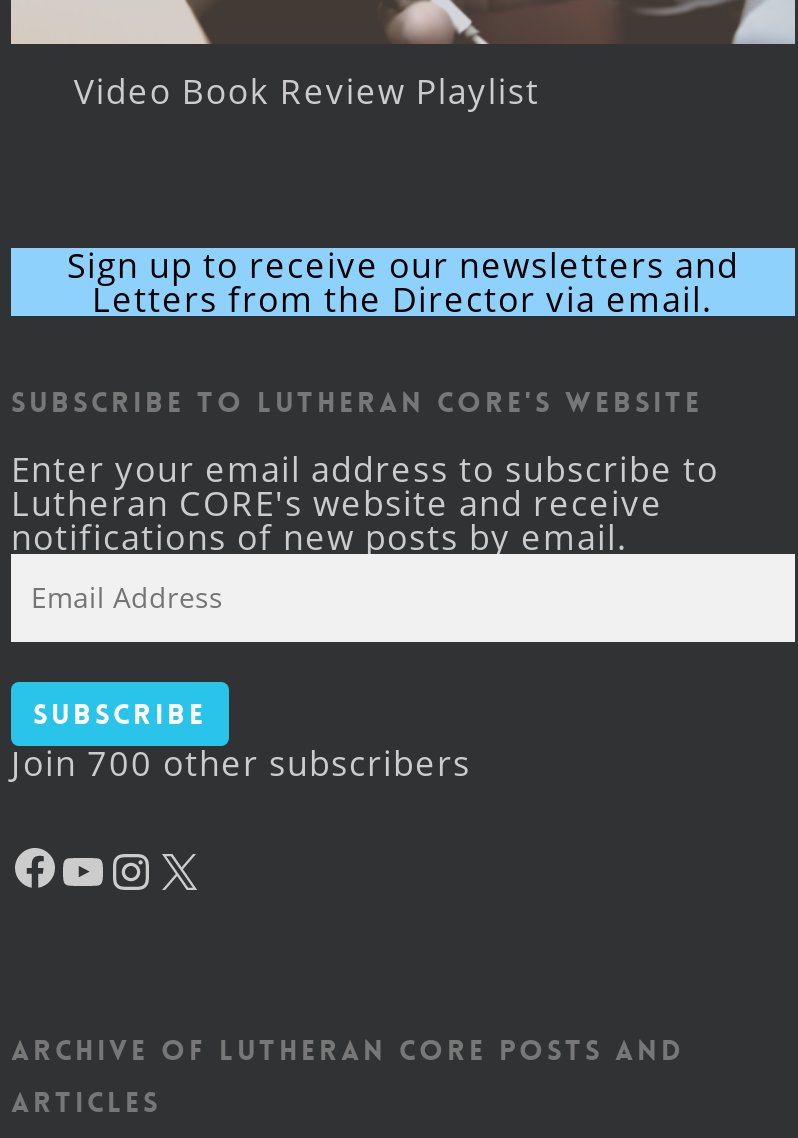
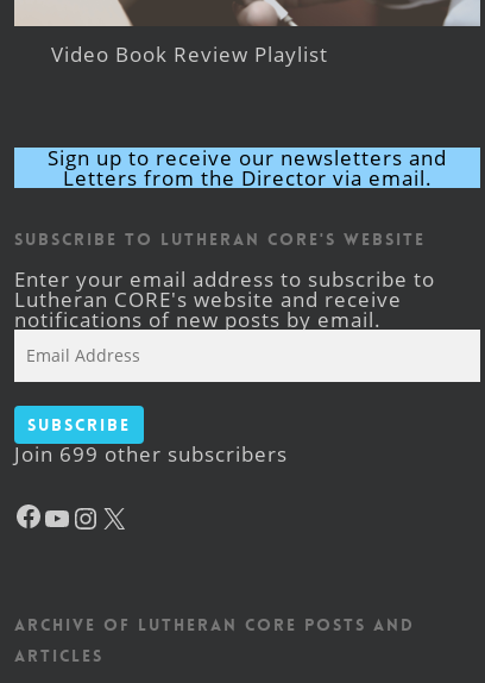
- Join 700 other subscribers
+ Join 699 other subscribers
